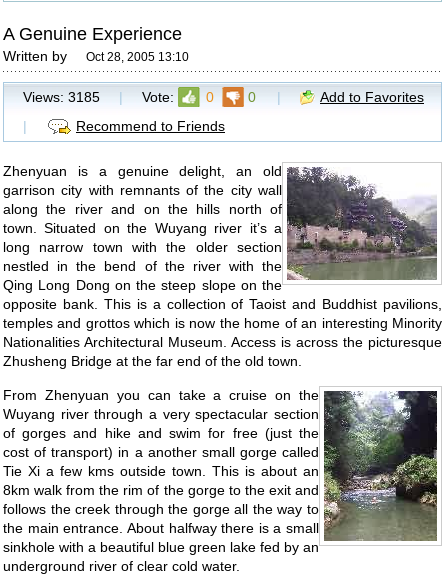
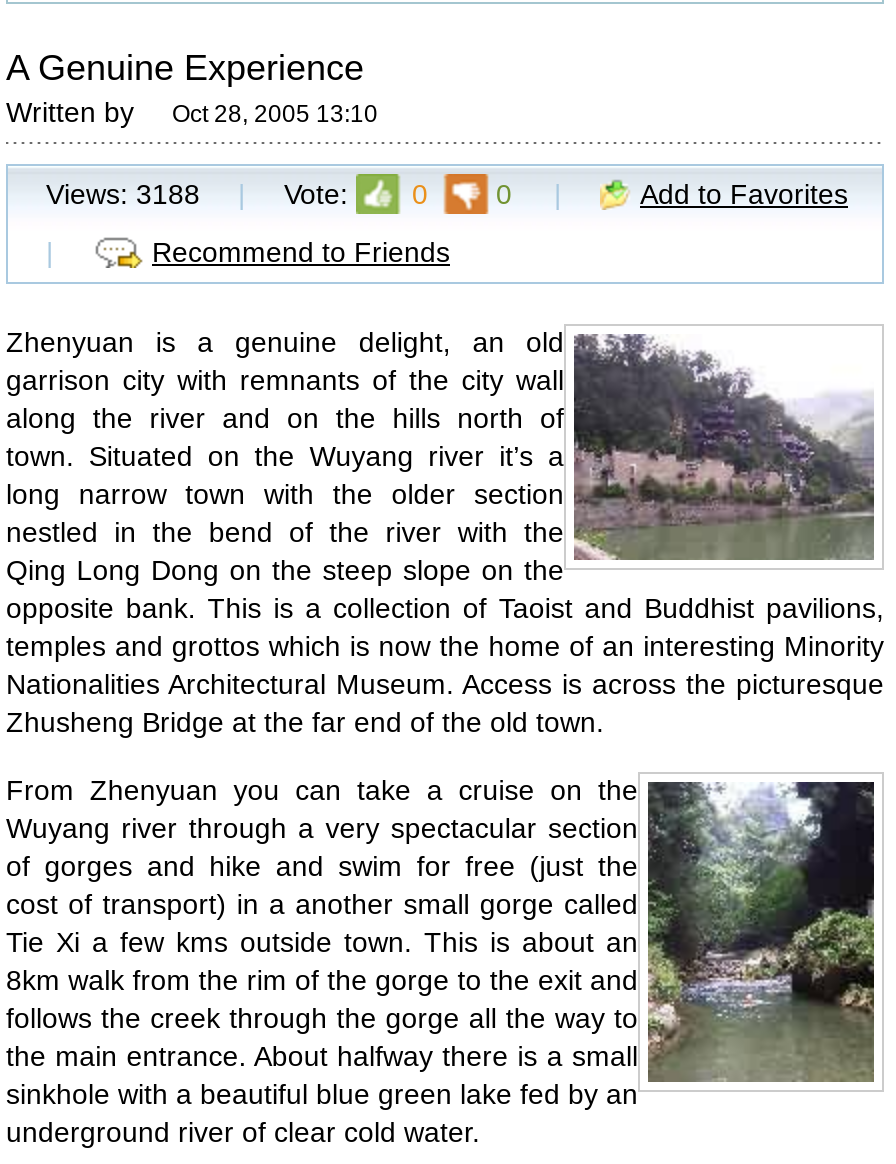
- Views: 3185
+ Views: 3188
